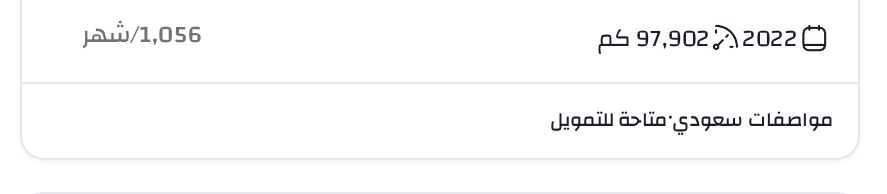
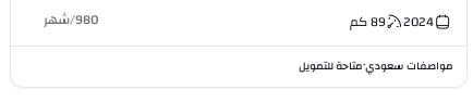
- 2022
- 97,902 كم
- 1,056
+ 2024
+ 89 كم
+ 980
